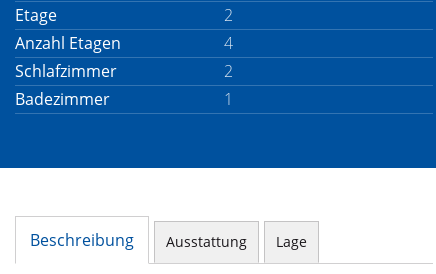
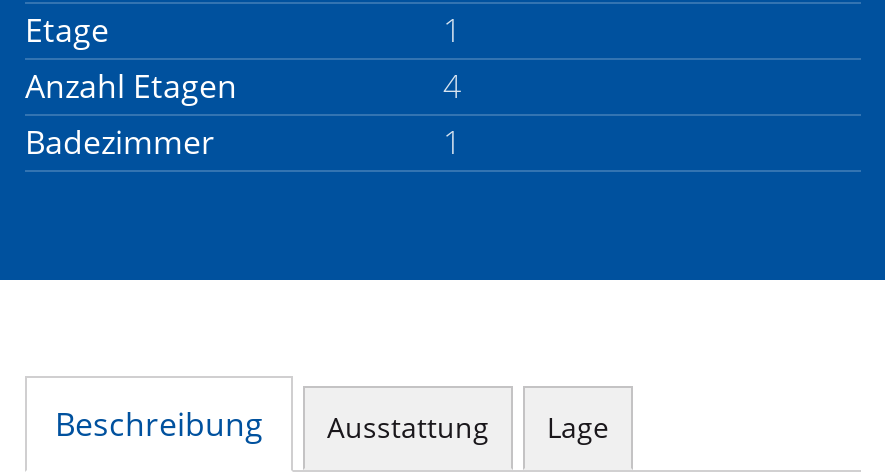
- 2
+ 1

- Schlafzimmer
- 2
